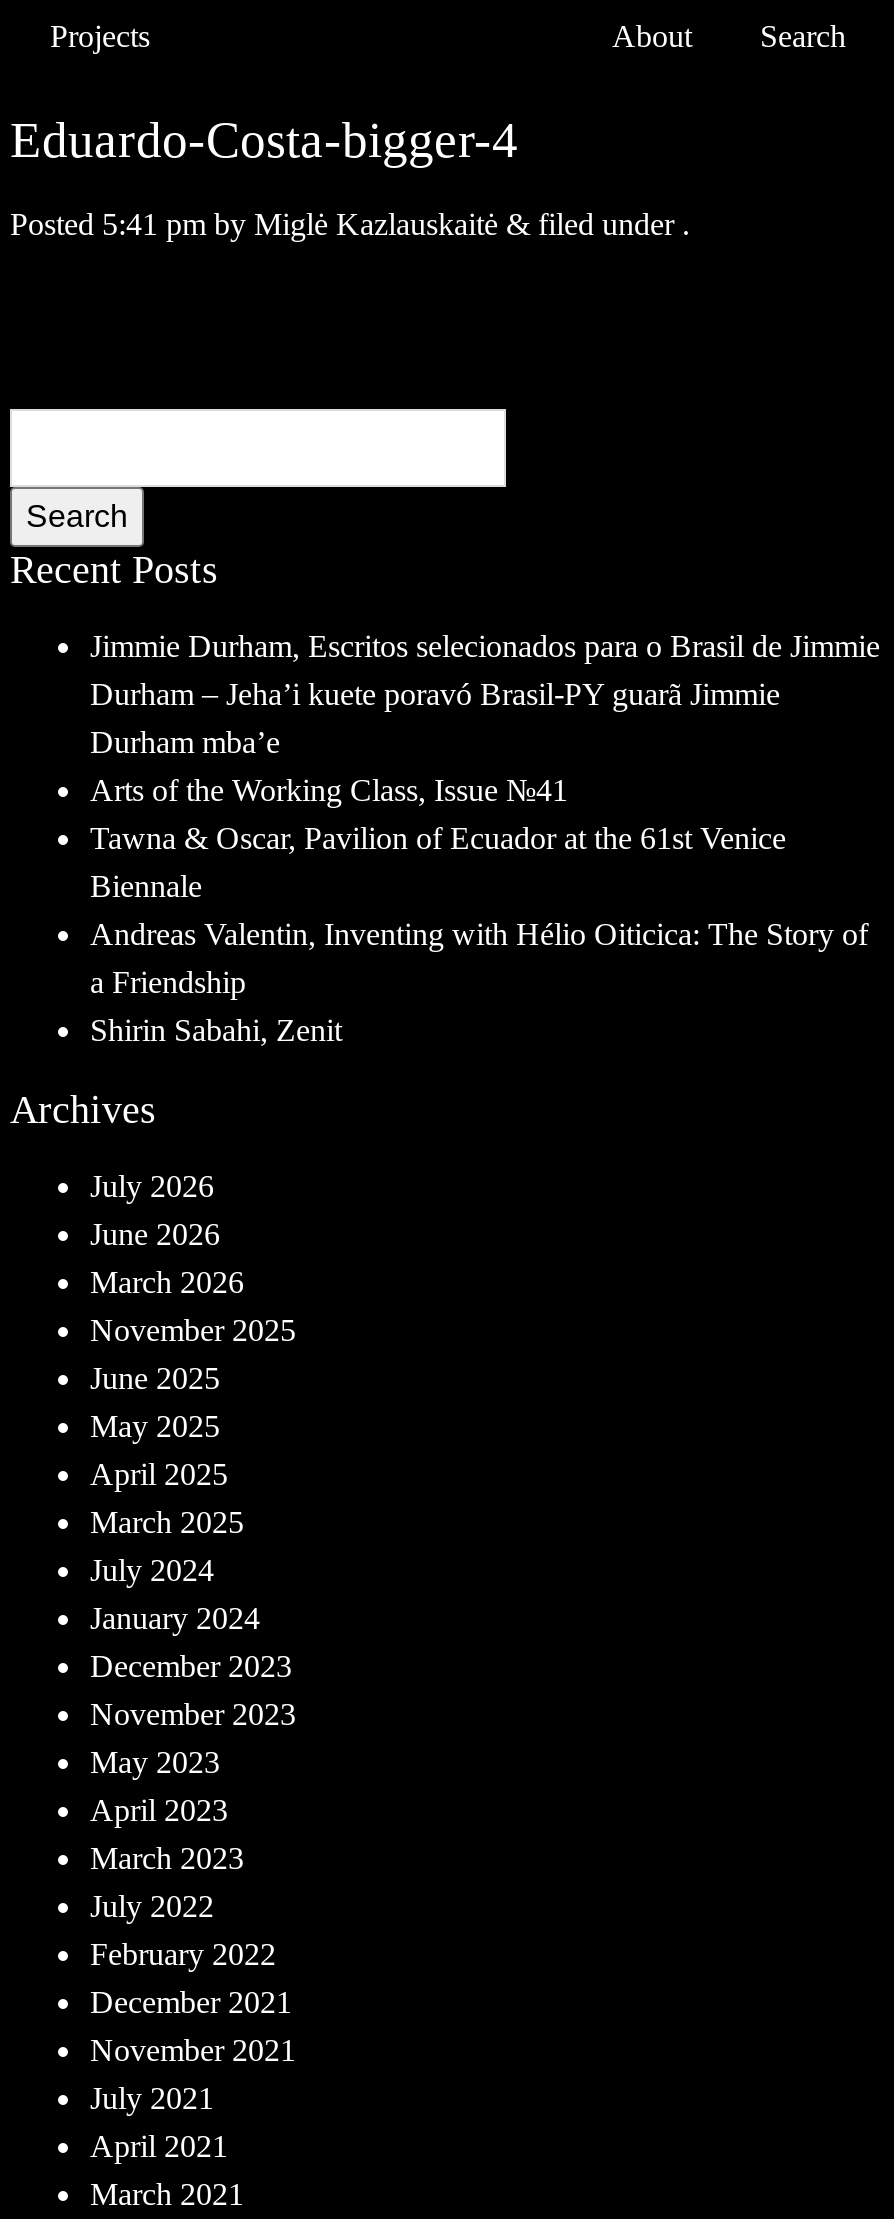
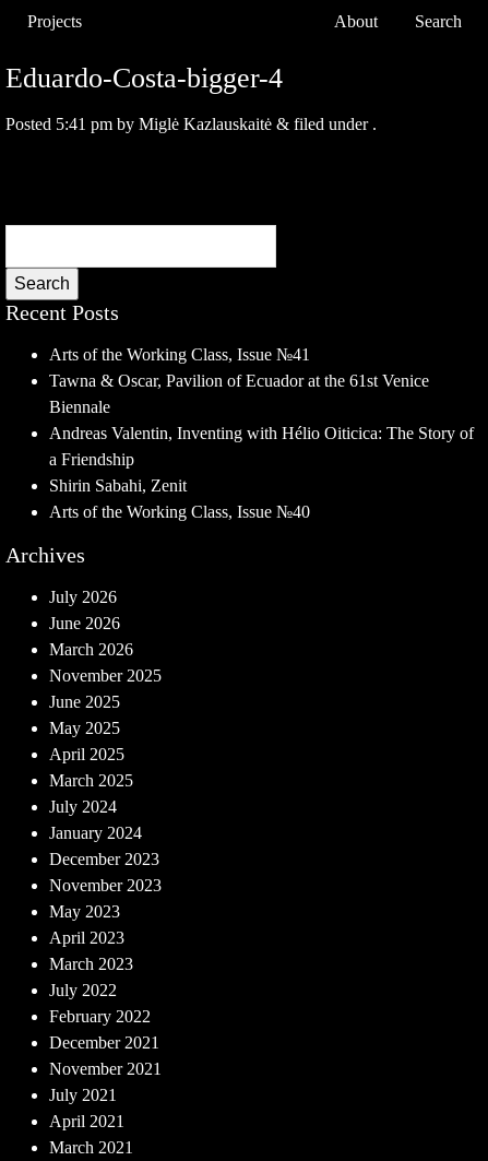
- Jimmie Durham, Escritos selecionados para o Brasil de Jimmie
- Durham – Jeha’i kuete poravó Brasil-PY guarã Jimmie
- Durham mba’e

moved up: Arts of the Working Class, Issue №41 | Tawna & Oscar, Pavilion of Ecuador at the 61st Venice | Biennale | Andreas Valentin, Inventing with Hélio Oiticica: The Story of | a Friendship | Shirin Sabahi, Zenit

+ Arts of the Working Class, Issue №40
